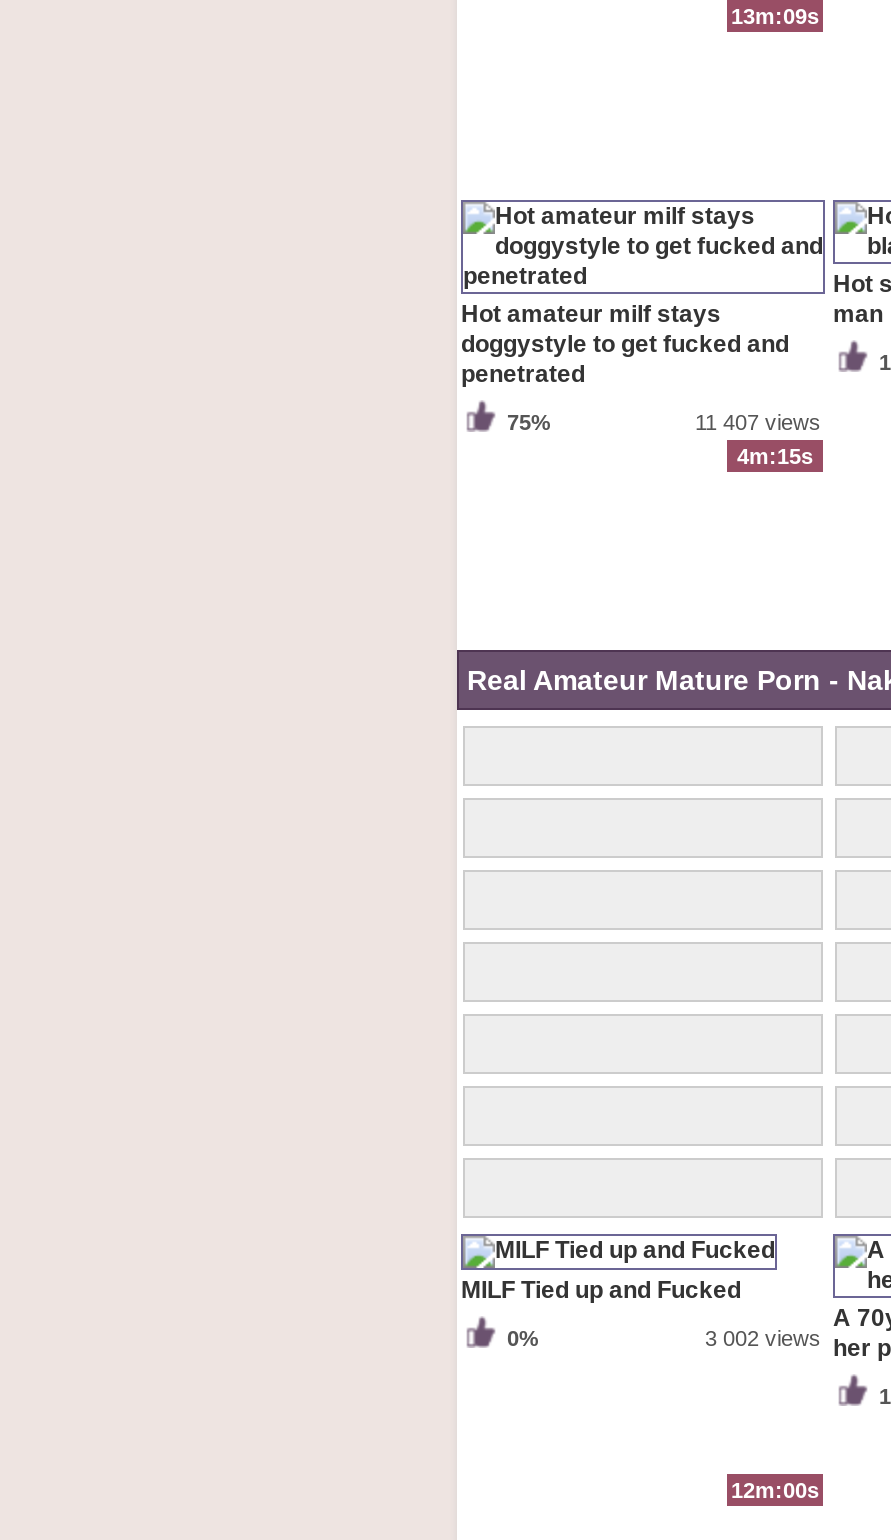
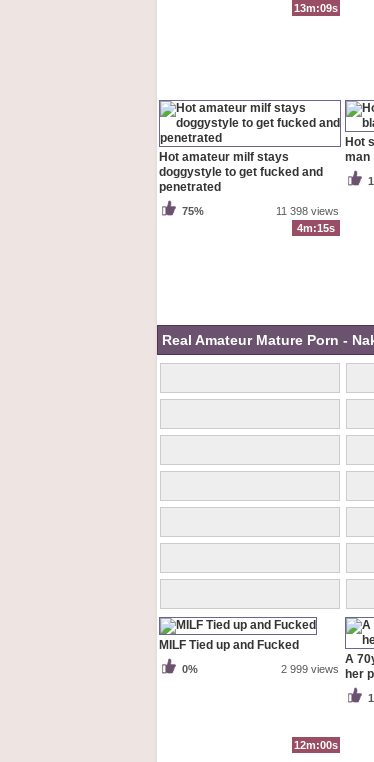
- 11 407 views
+ 11 398 views

- 3 002 views
+ 2 999 views
